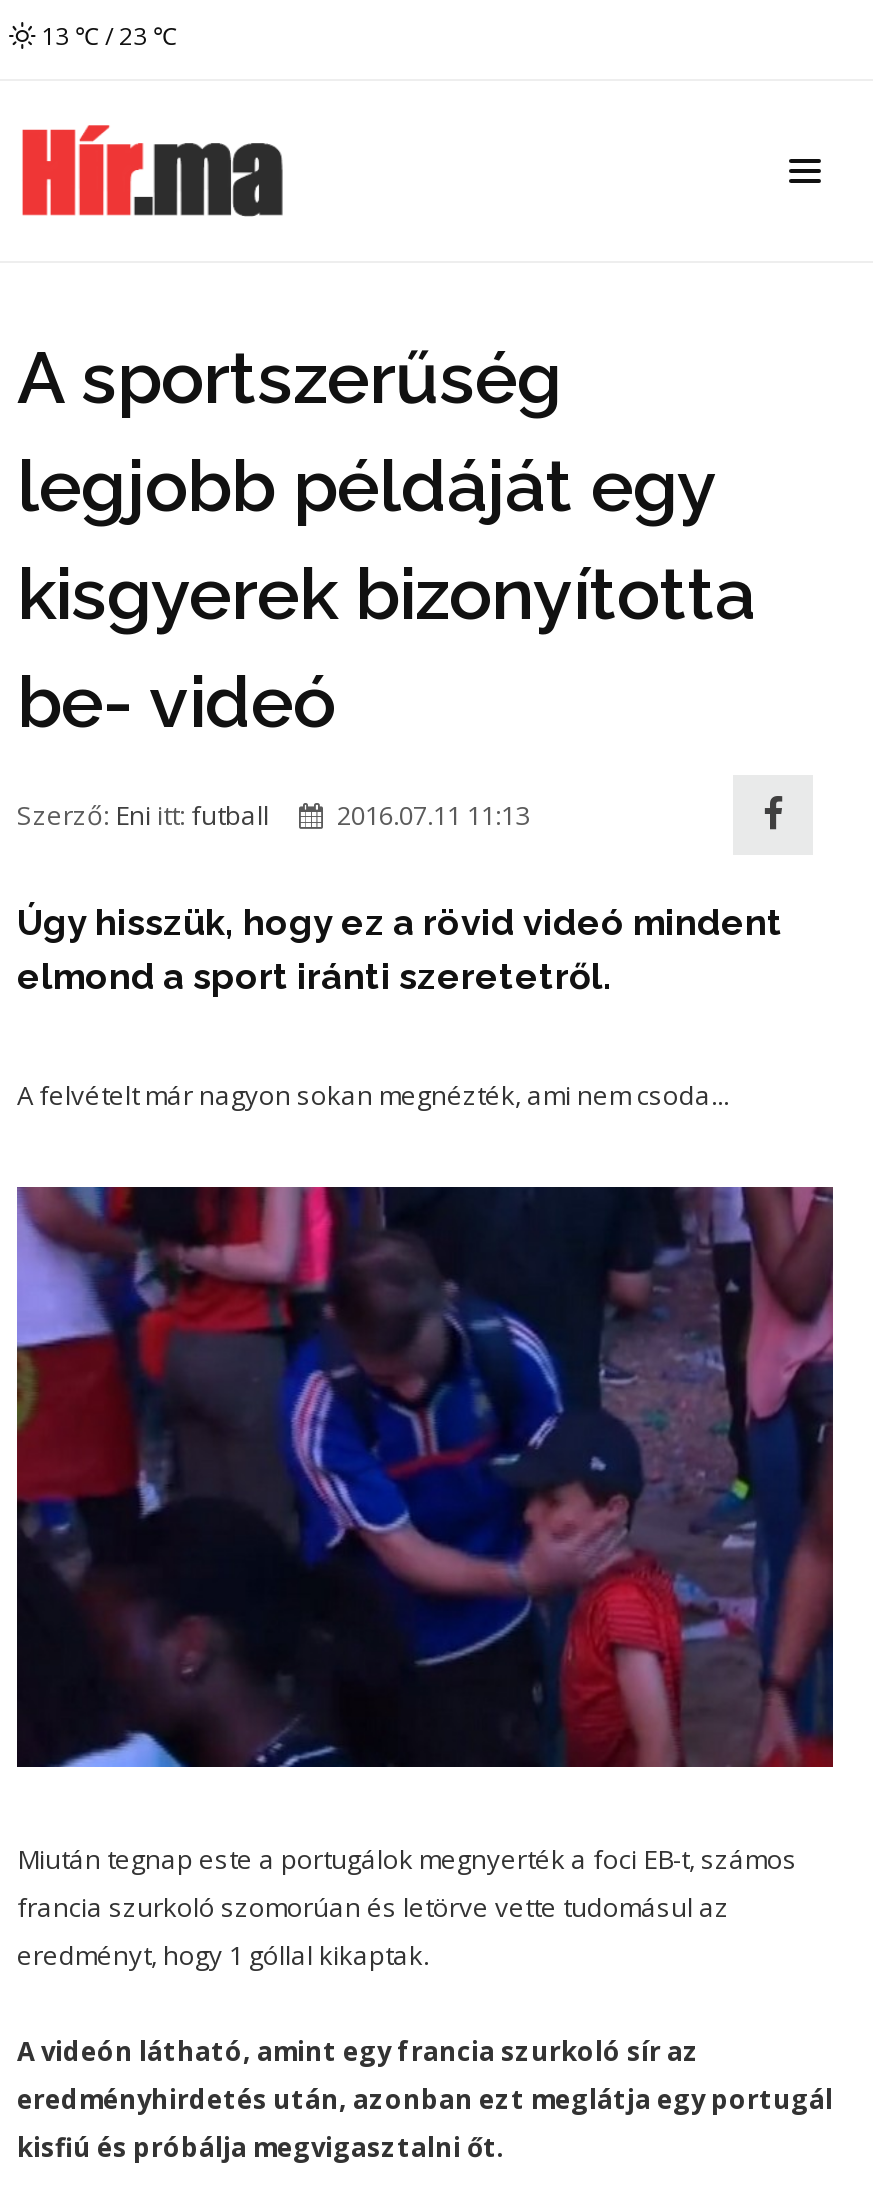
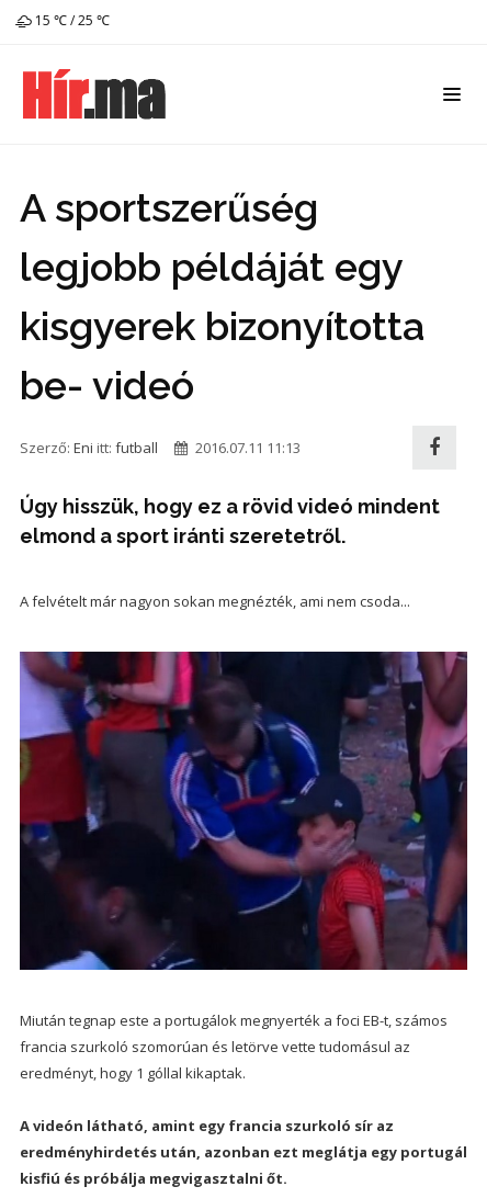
- 13 ℃ / 23 ℃
+ 15 ℃ / 25 ℃
